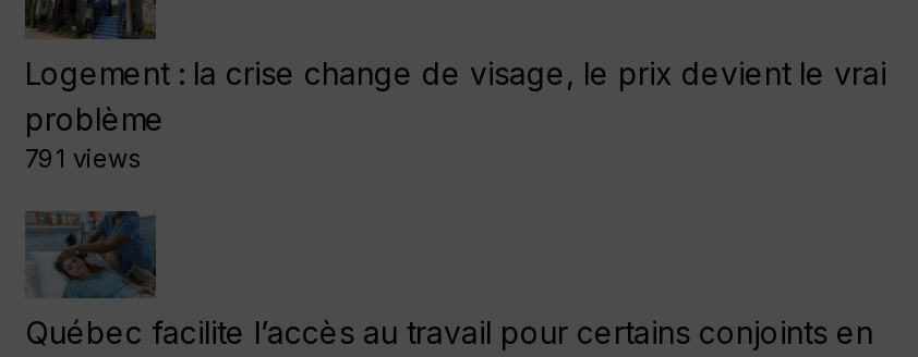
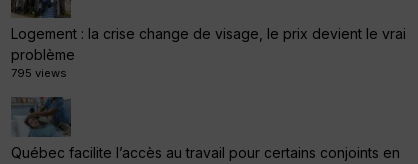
- 791 views
+ 795 views
